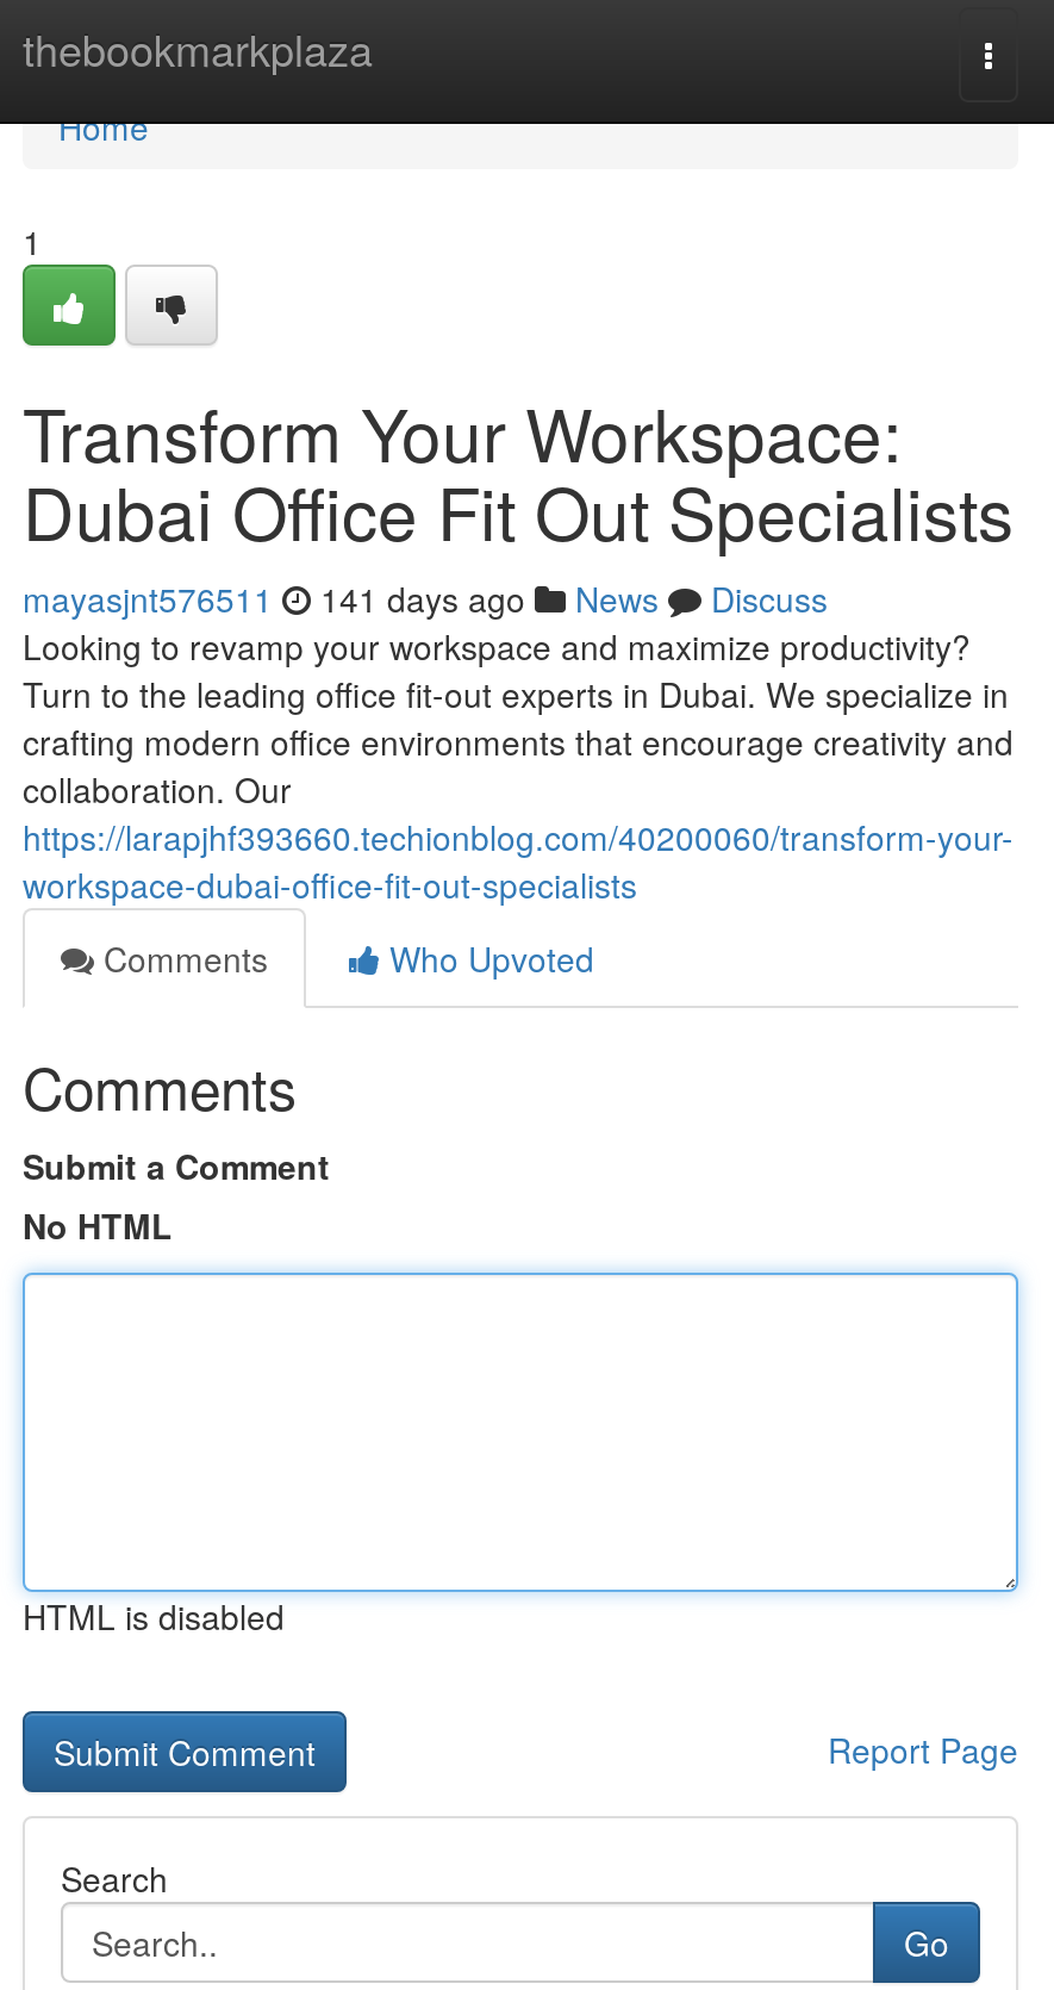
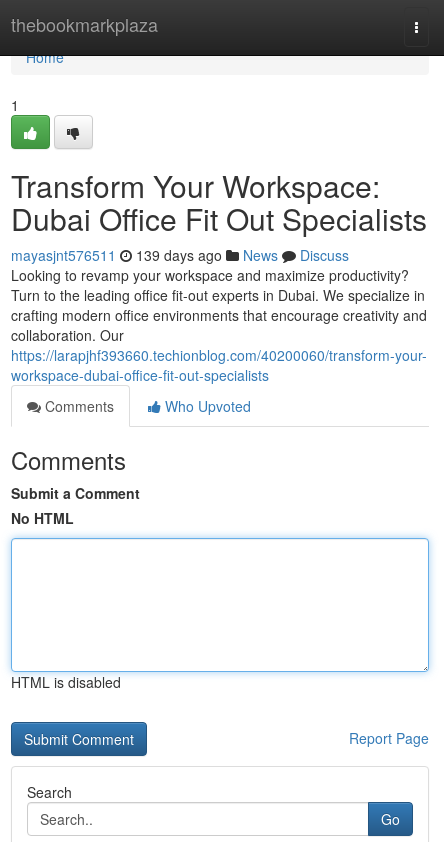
- mayasjnt576511 141 days ago News Discuss
+ mayasjnt576511 139 days ago News Discuss
